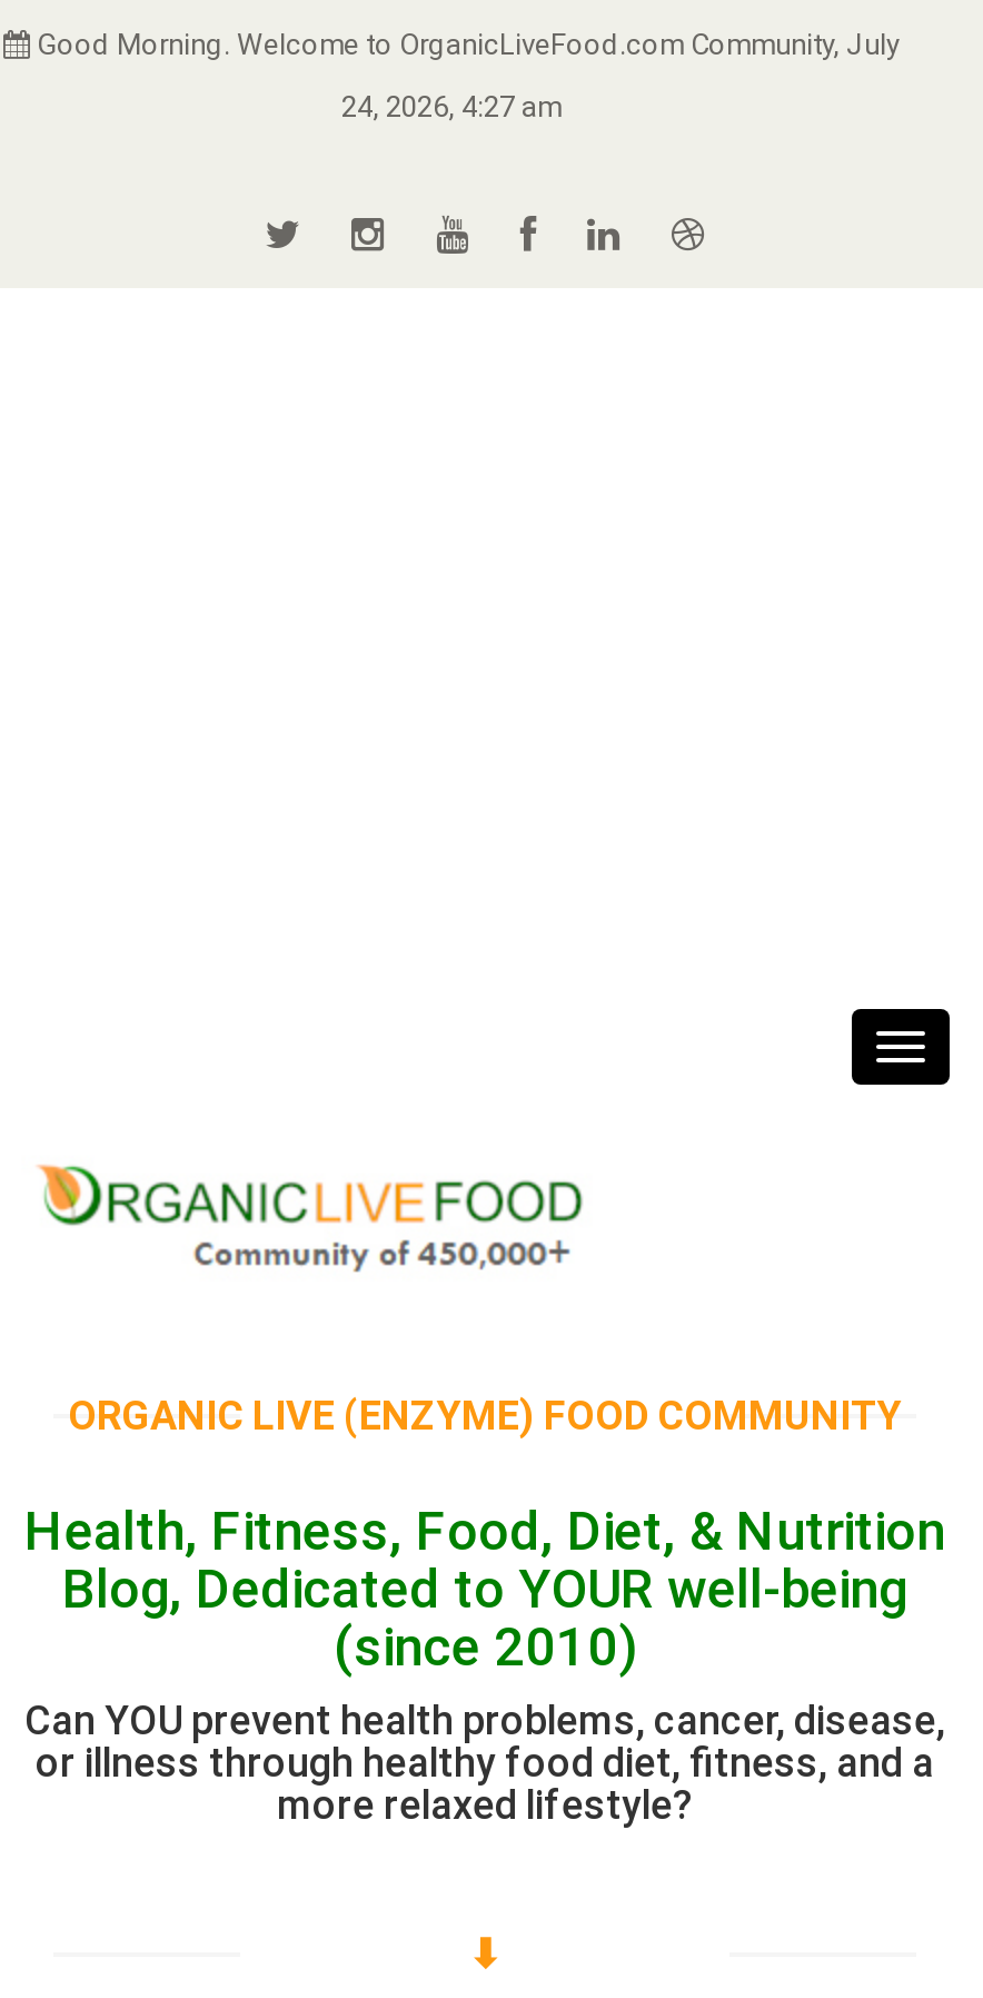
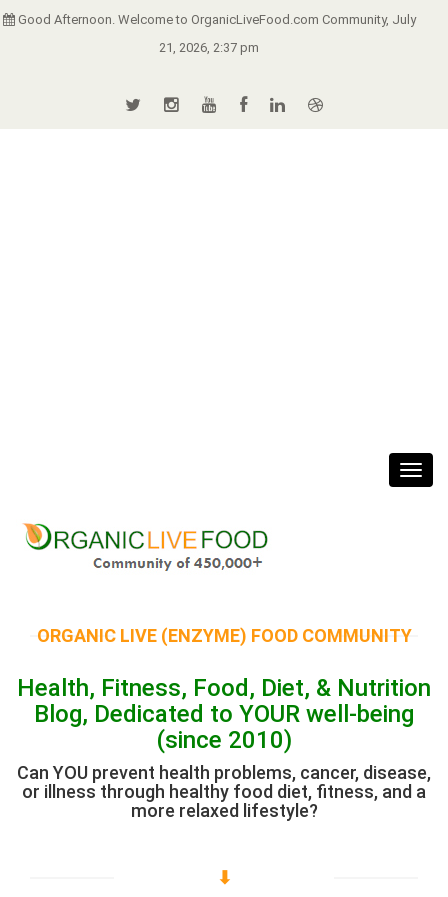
- Good Morning. Welcome to OrganicLiveFood.com Community, July
+ Good Afternoon. Welcome to OrganicLiveFood.com Community, July

- 24, 2026, 4:27 am
+ 21, 2026, 2:37 pm
